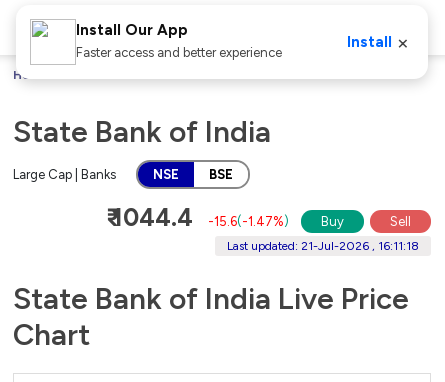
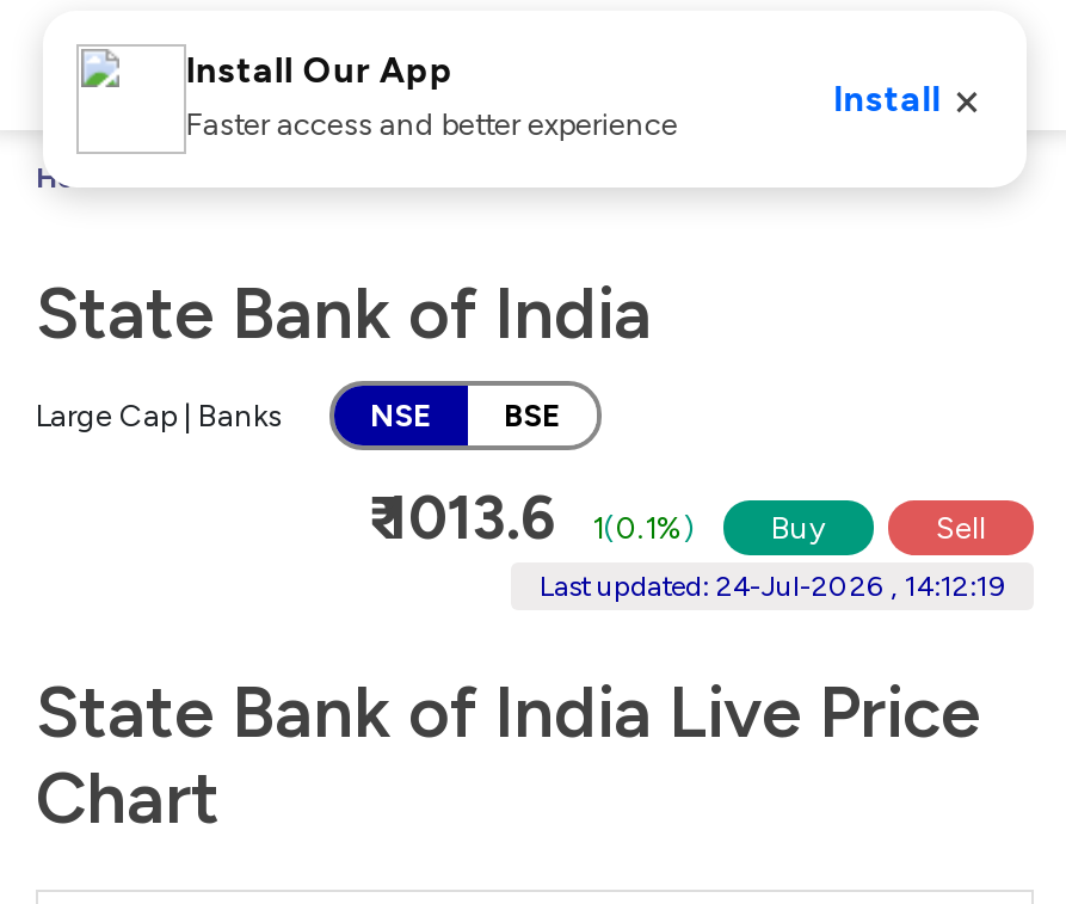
- ₹ 1044.4
+ ₹ 1013.6

- -15.6(-1.47%)
+ 1(0.1%)

- Last updated: 21-Jul-2026 , 16:11:18
+ Last updated: 24-Jul-2026 , 14:12:19
